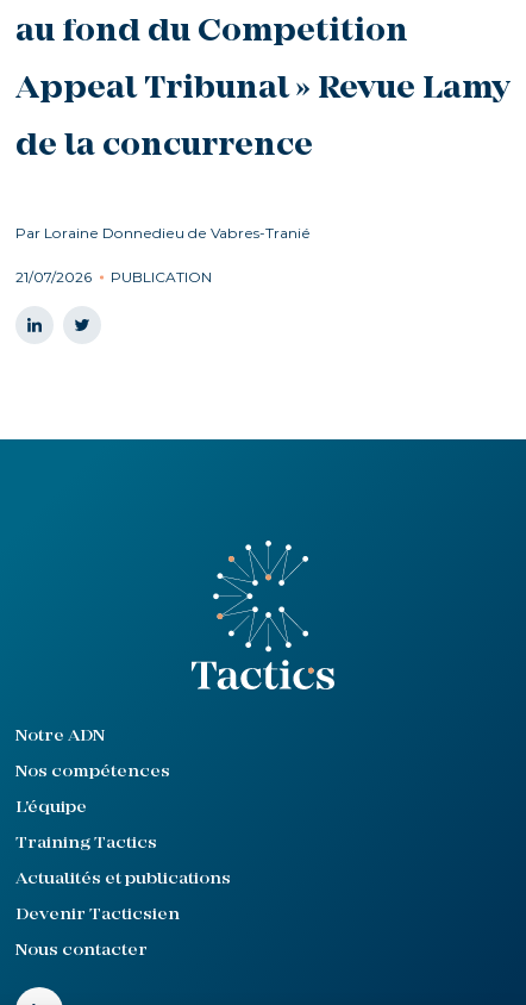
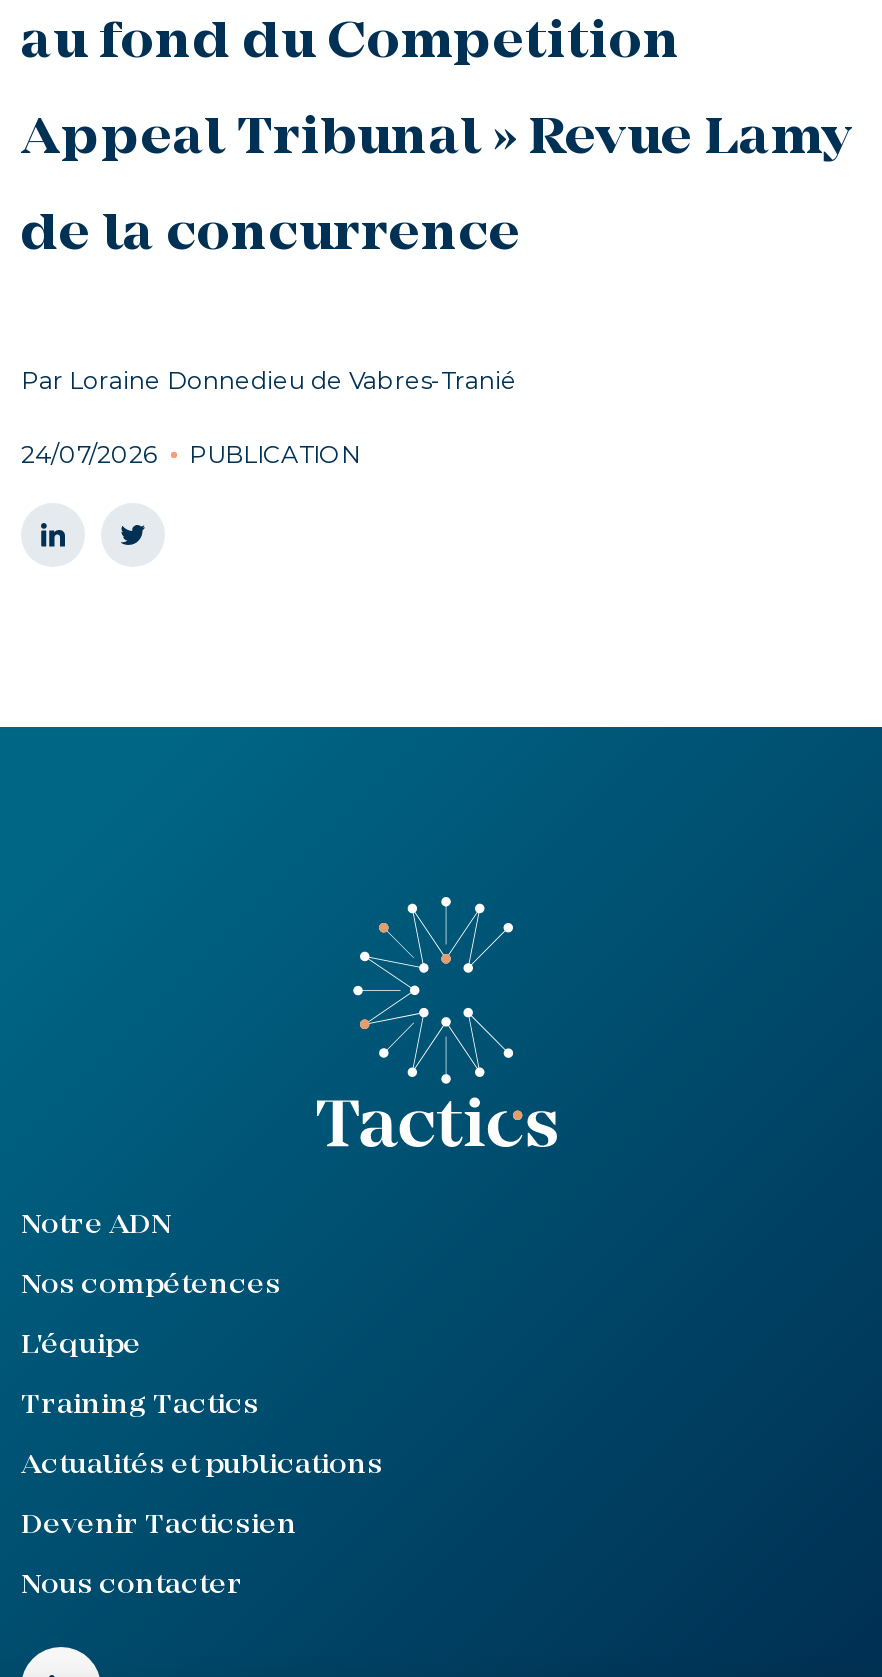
- 21/07/2026 PUBLICATION
+ 24/07/2026 PUBLICATION
